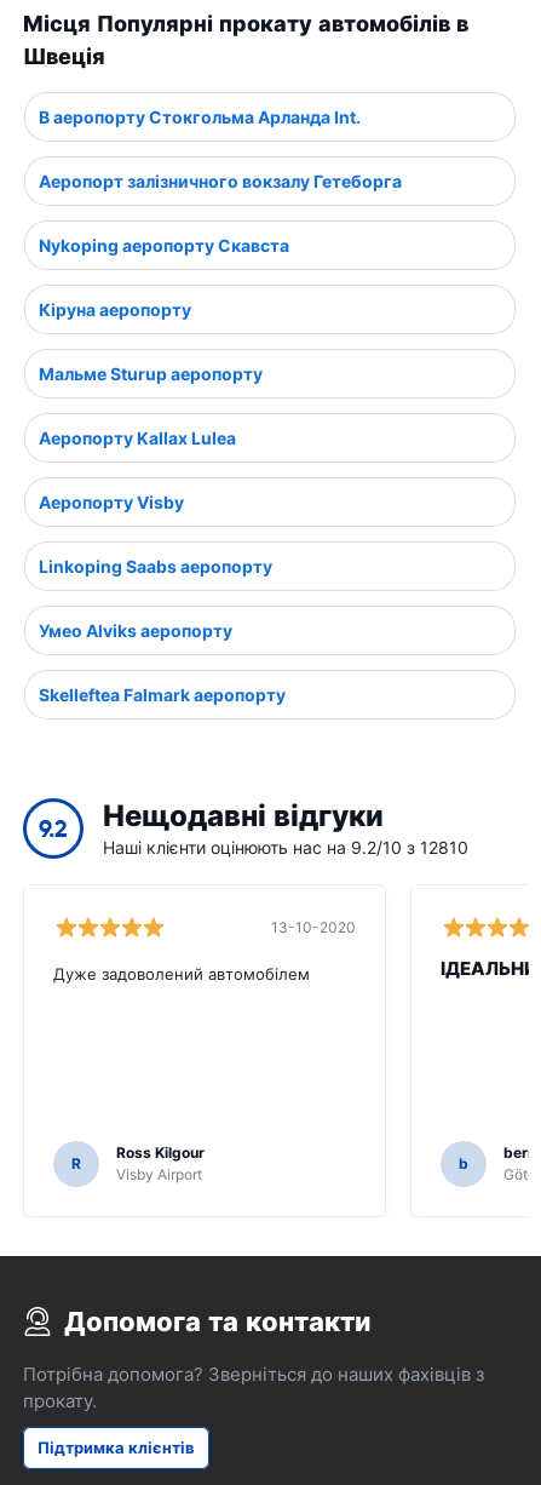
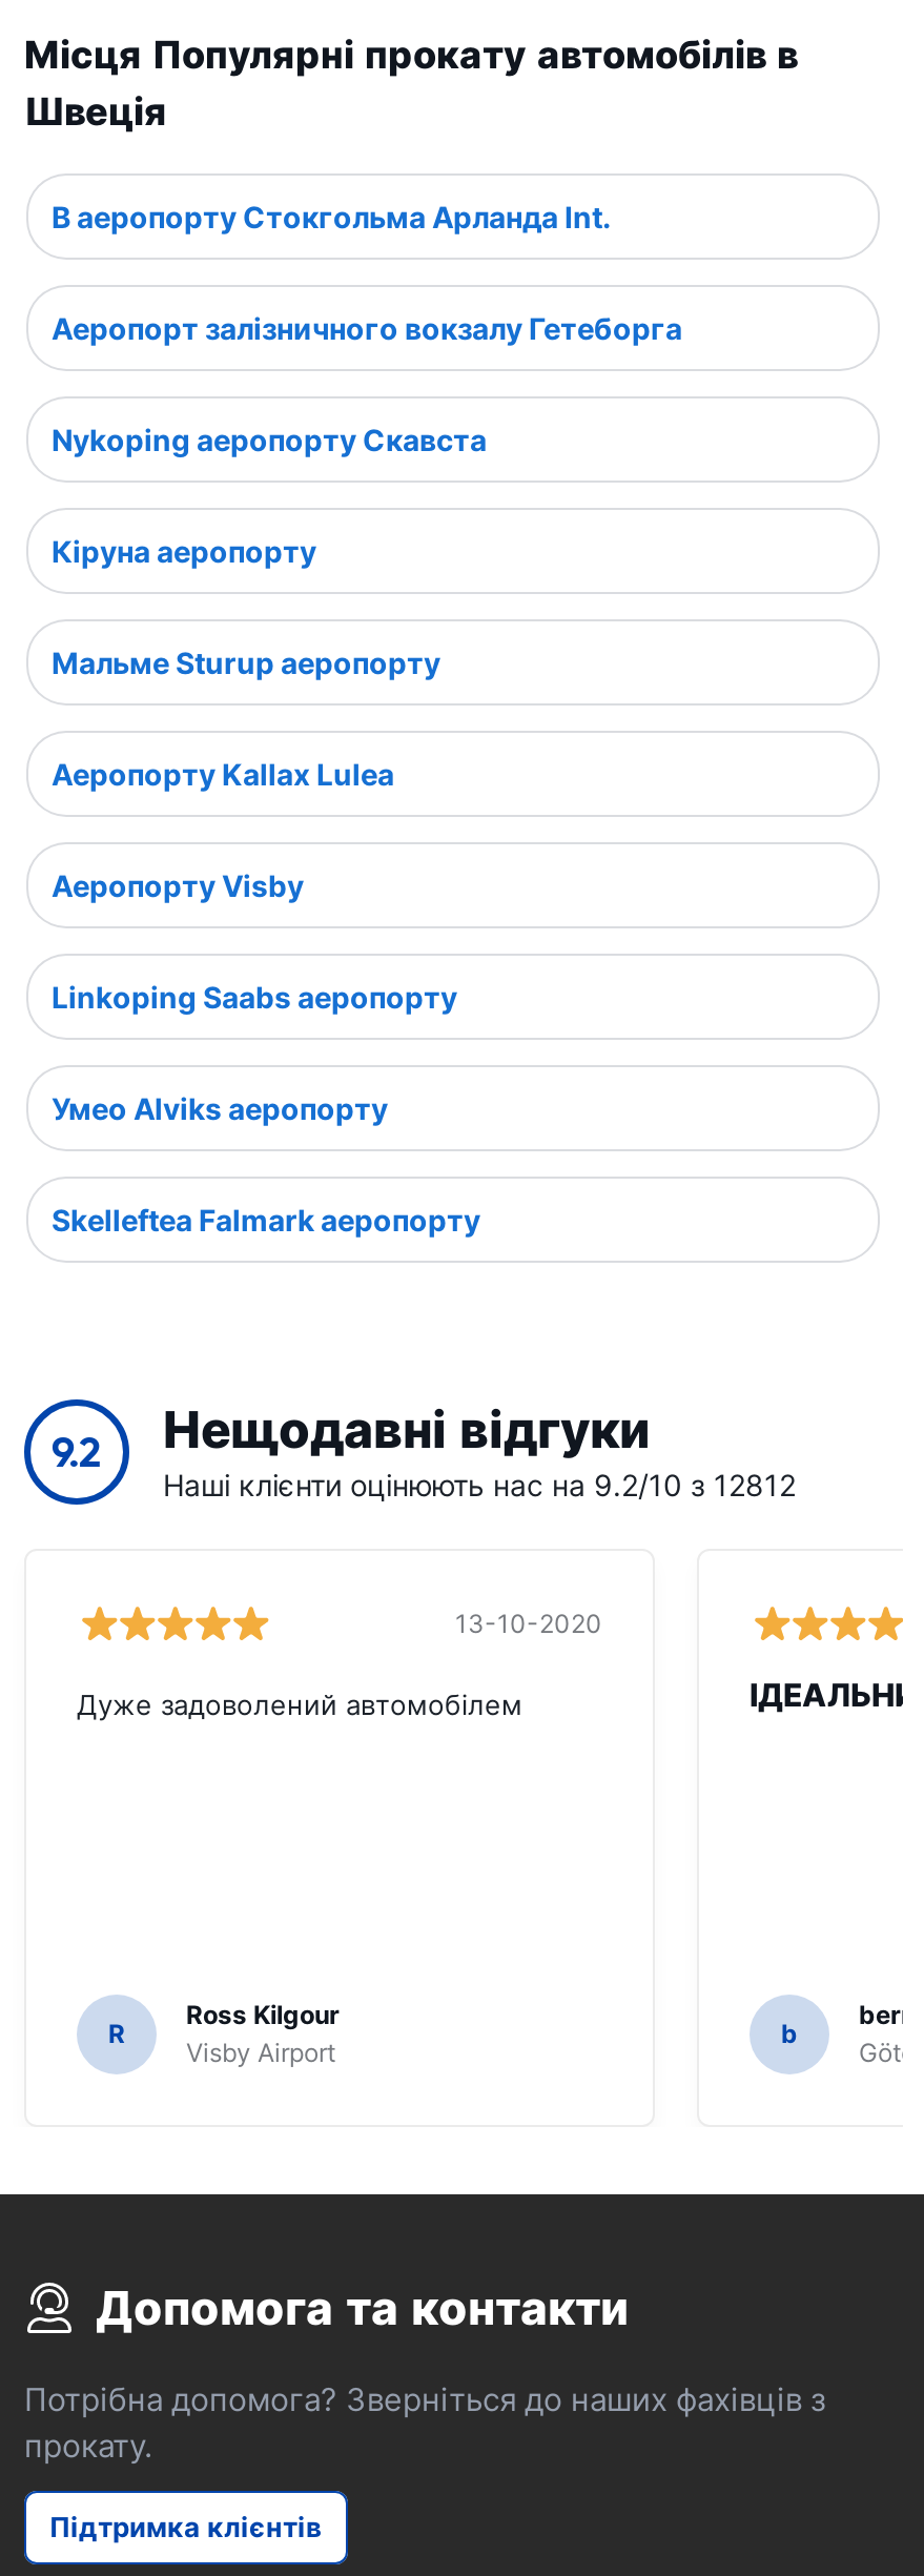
- Наші клієнти оцінюють нас на 9.2/10 з 12810
+ Наші клієнти оцінюють нас на 9.2/10 з 12812
